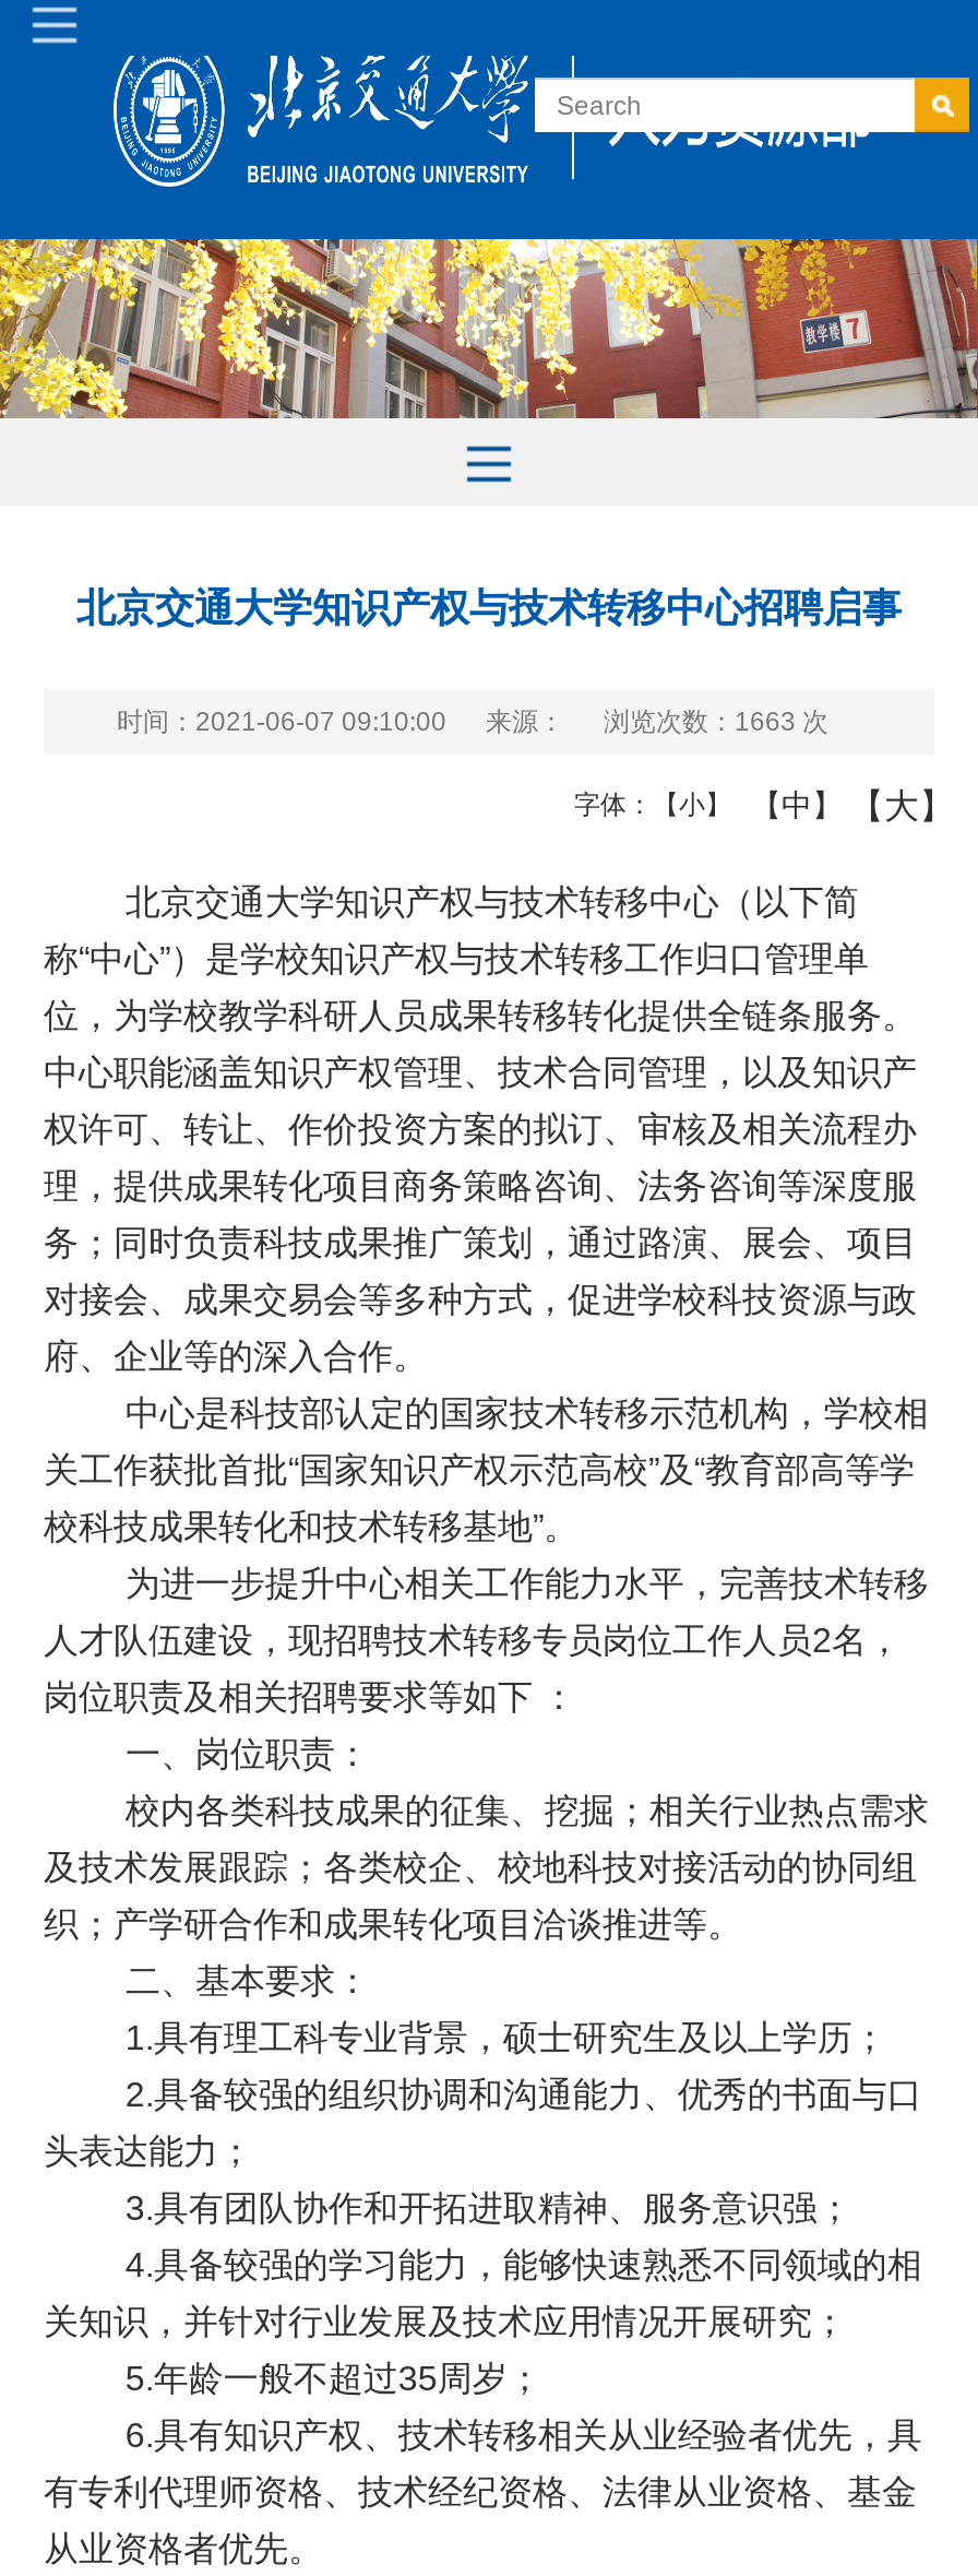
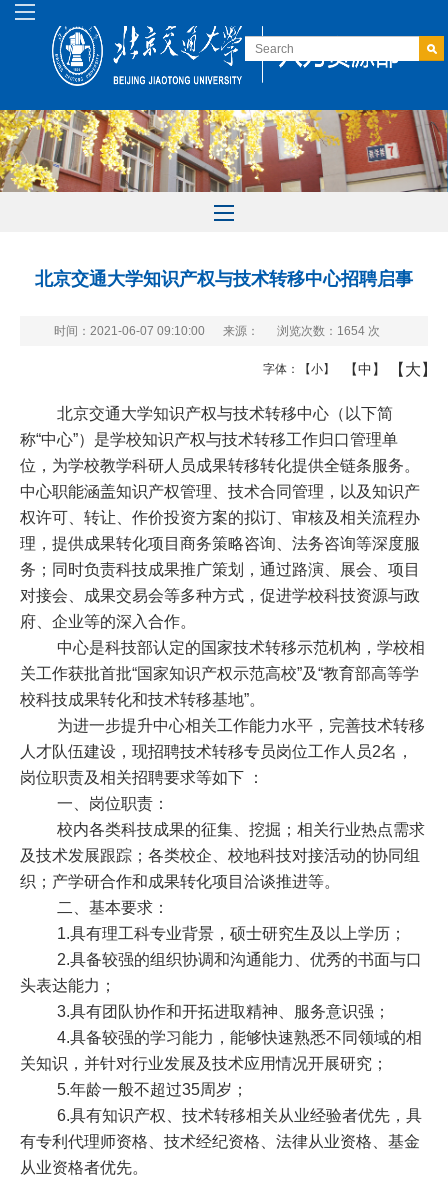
- 时间：2021-06-07 09:10:00 来源： 浏览次数：1663 次
+ 时间：2021-06-07 09:10:00 来源： 浏览次数：1654 次
